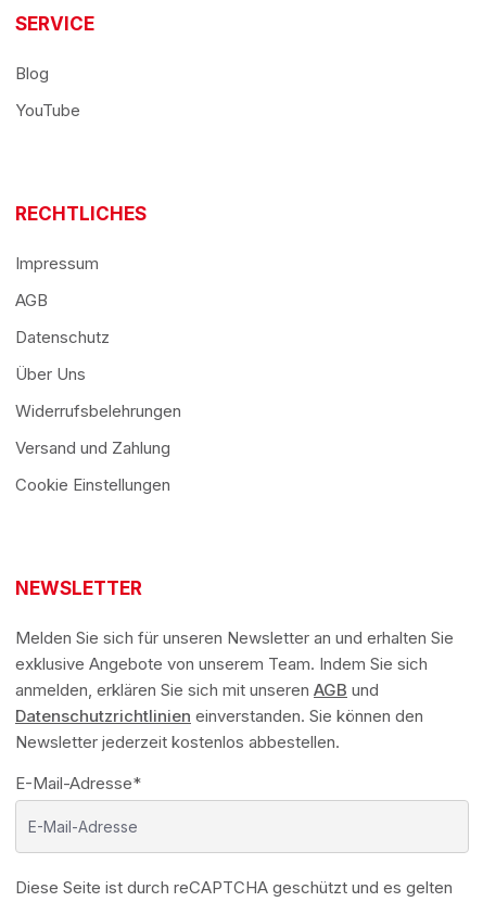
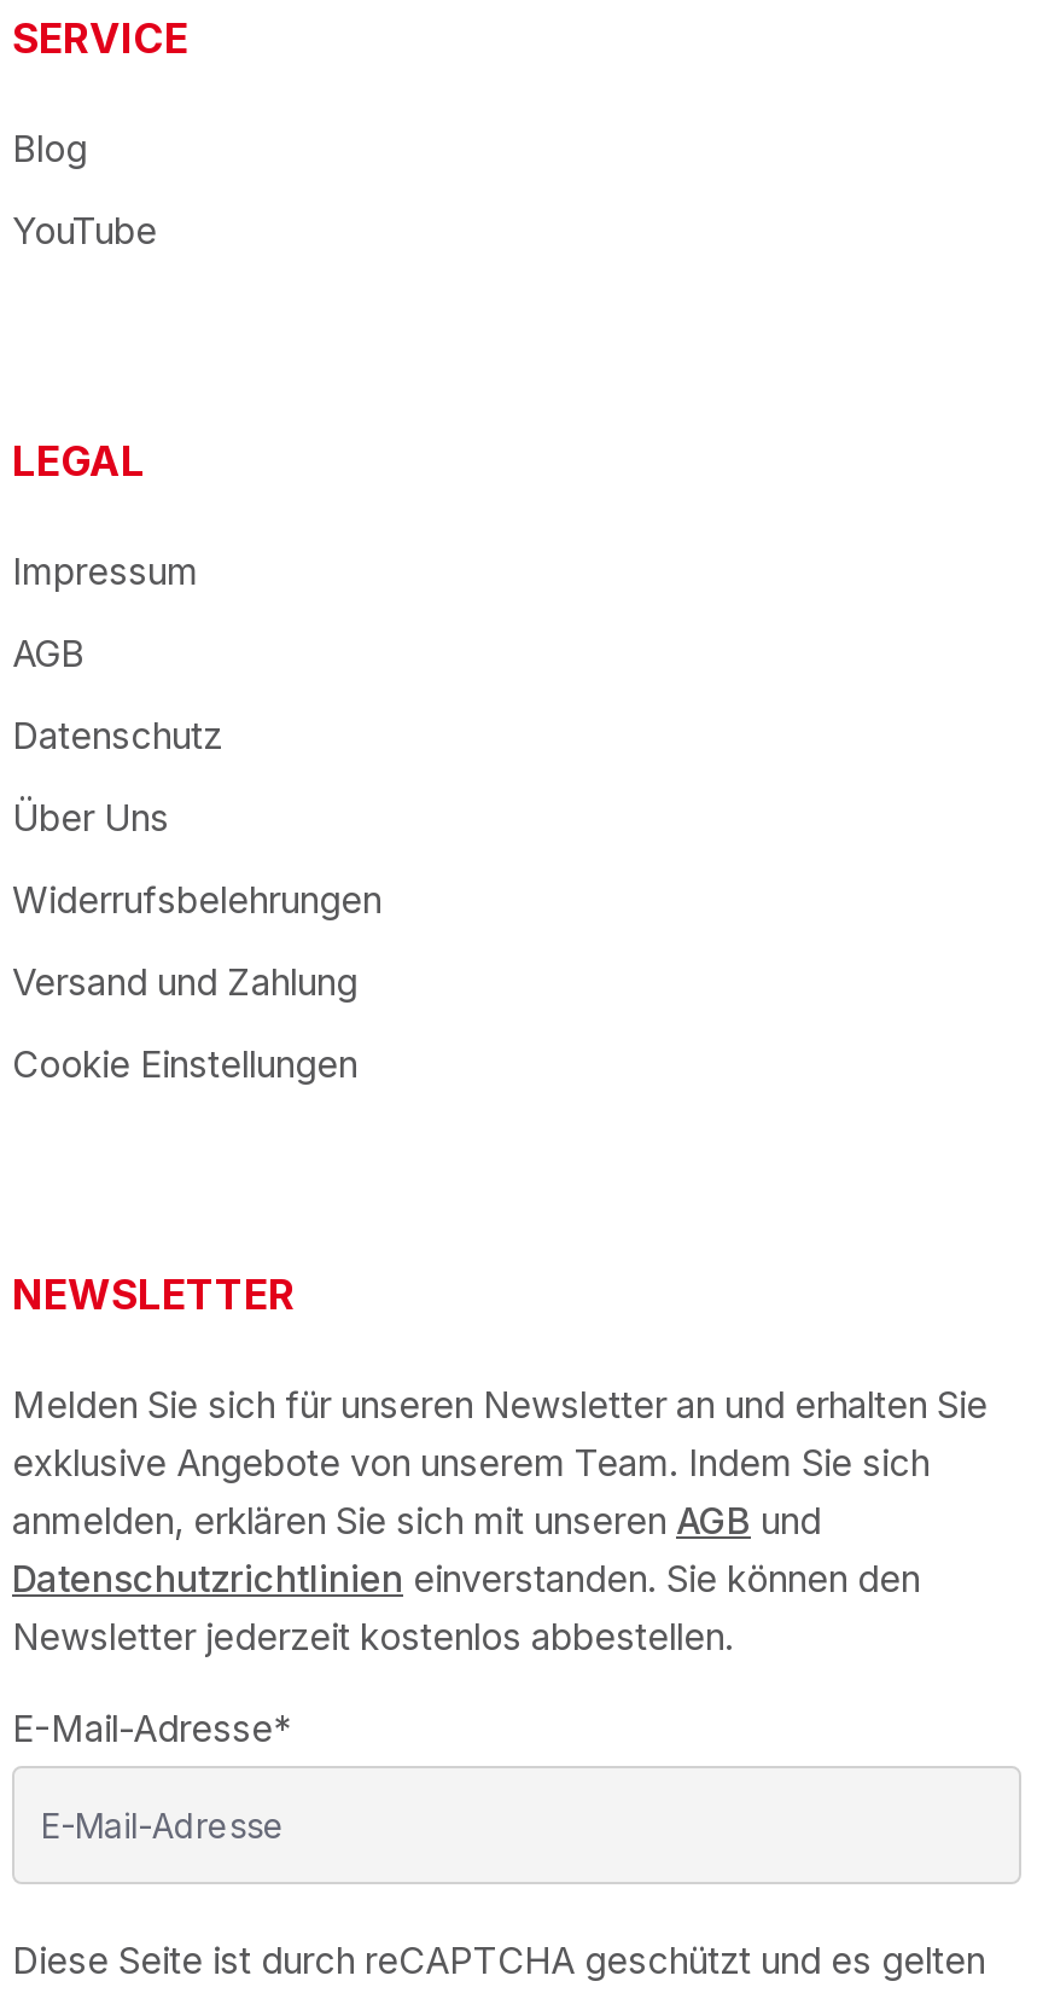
- RECHTLICHES
+ LEGAL
